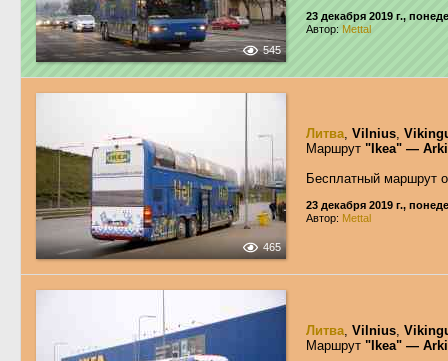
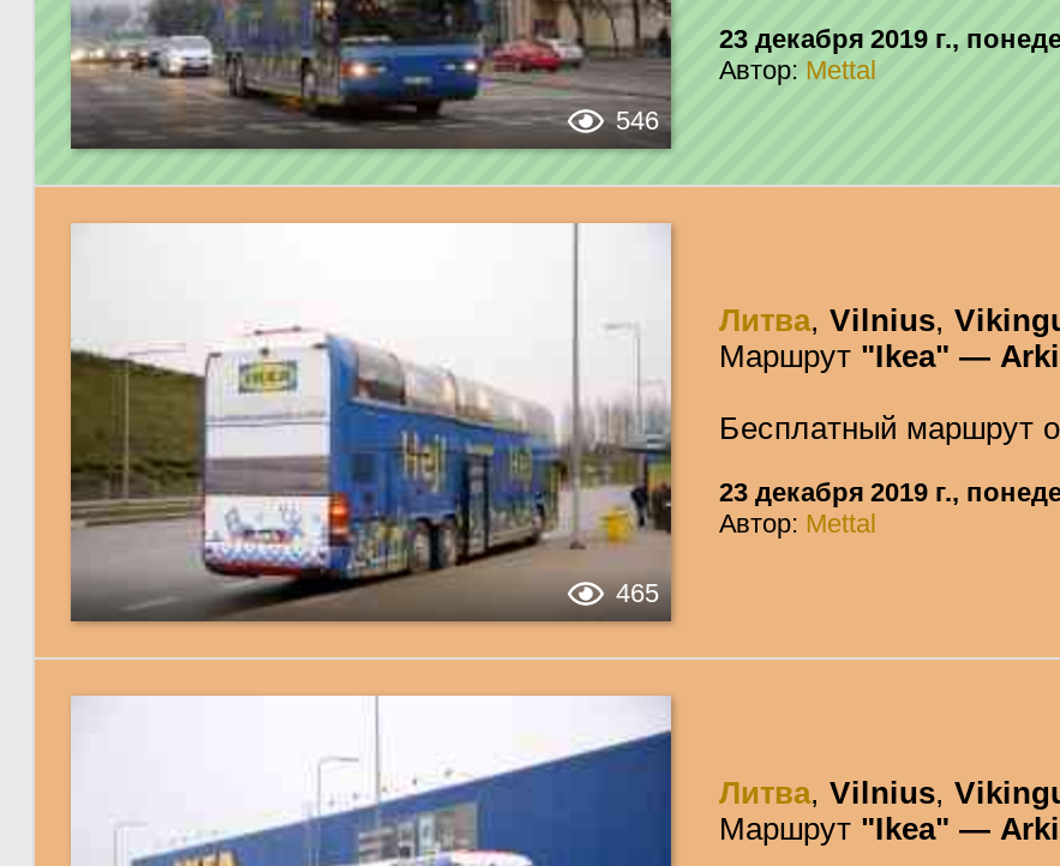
- 545
+ 546
